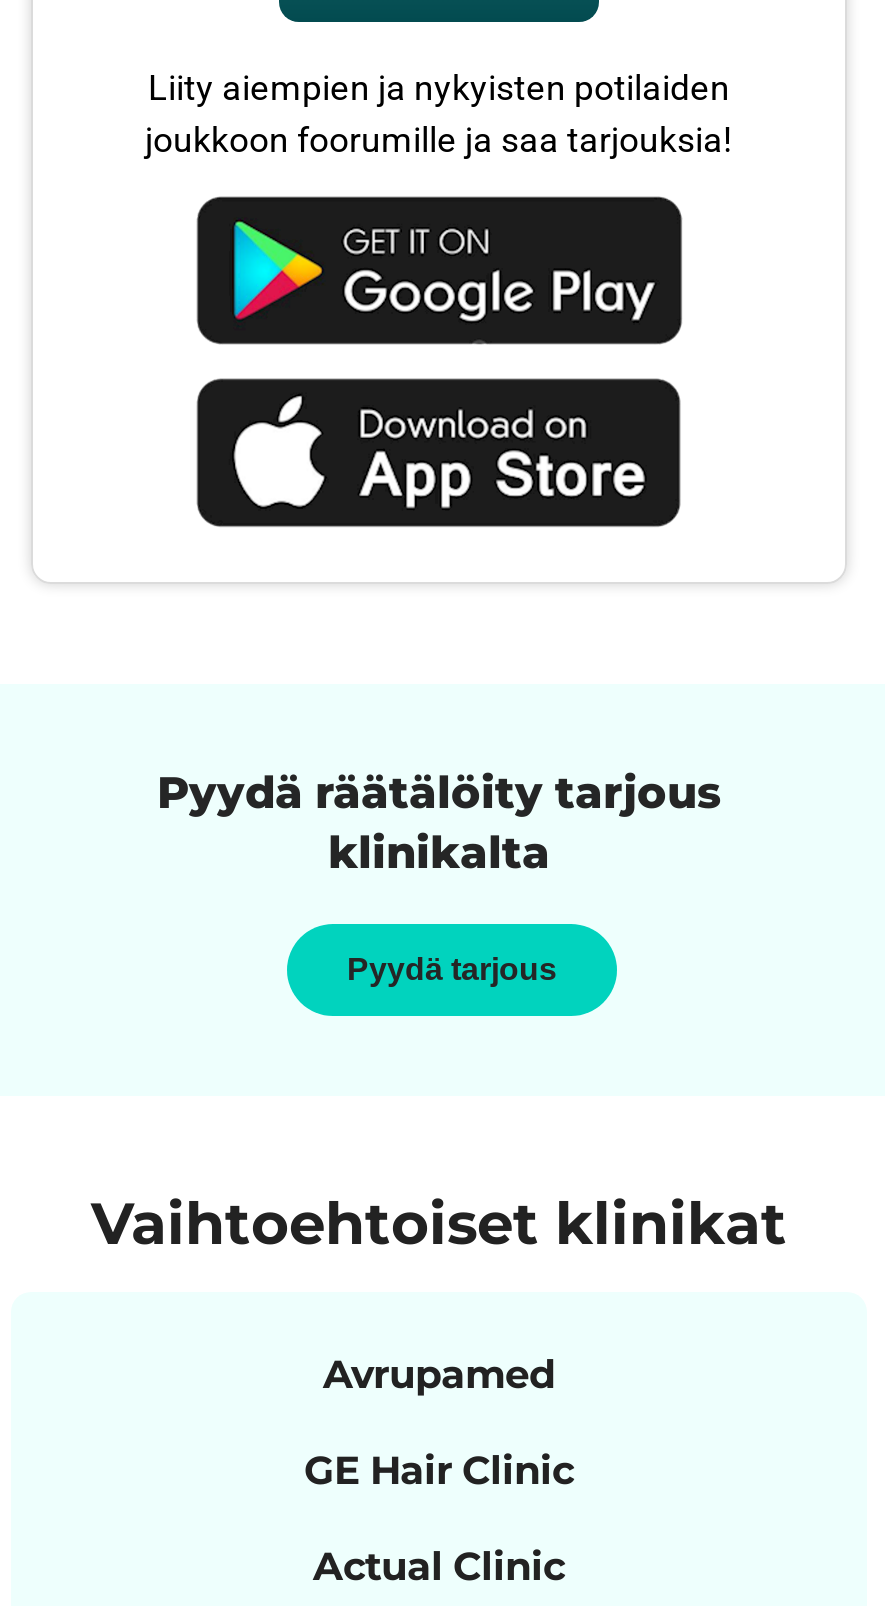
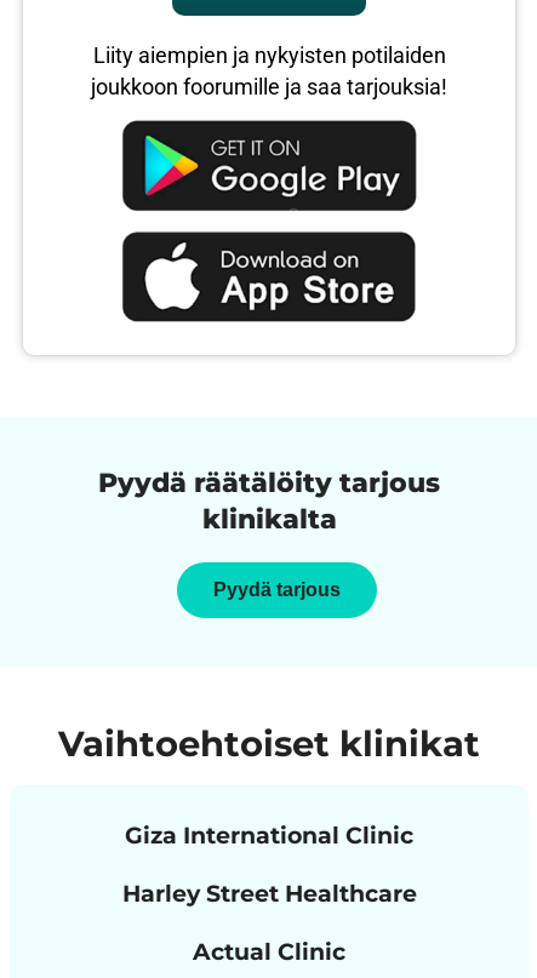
- Avrupamed
+ Giza International Clinic

- GE Hair Clinic
+ Harley Street Healthcare
